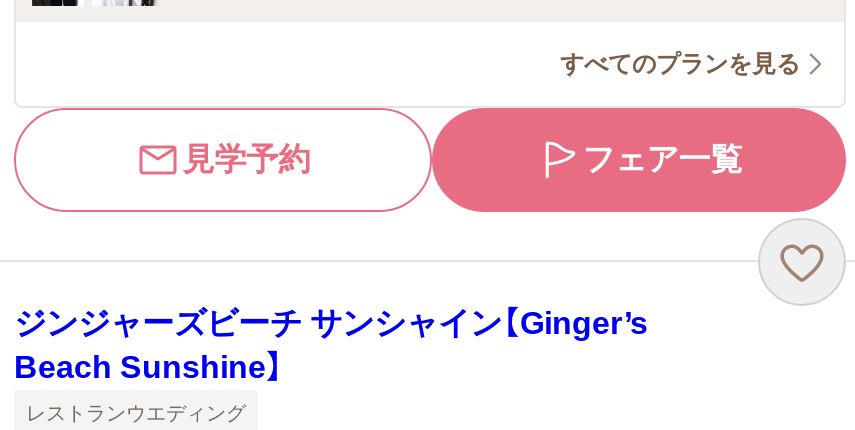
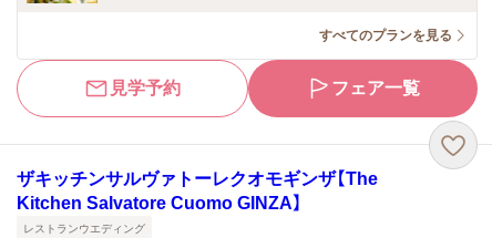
- ジンジャーズビーチ サンシャイン【Ginger’s
- Beach Sunshine】
+ ザキッチンサルヴァトーレクオモギンザ【The
+ Kitchen Salvatore Cuomo GINZA】
